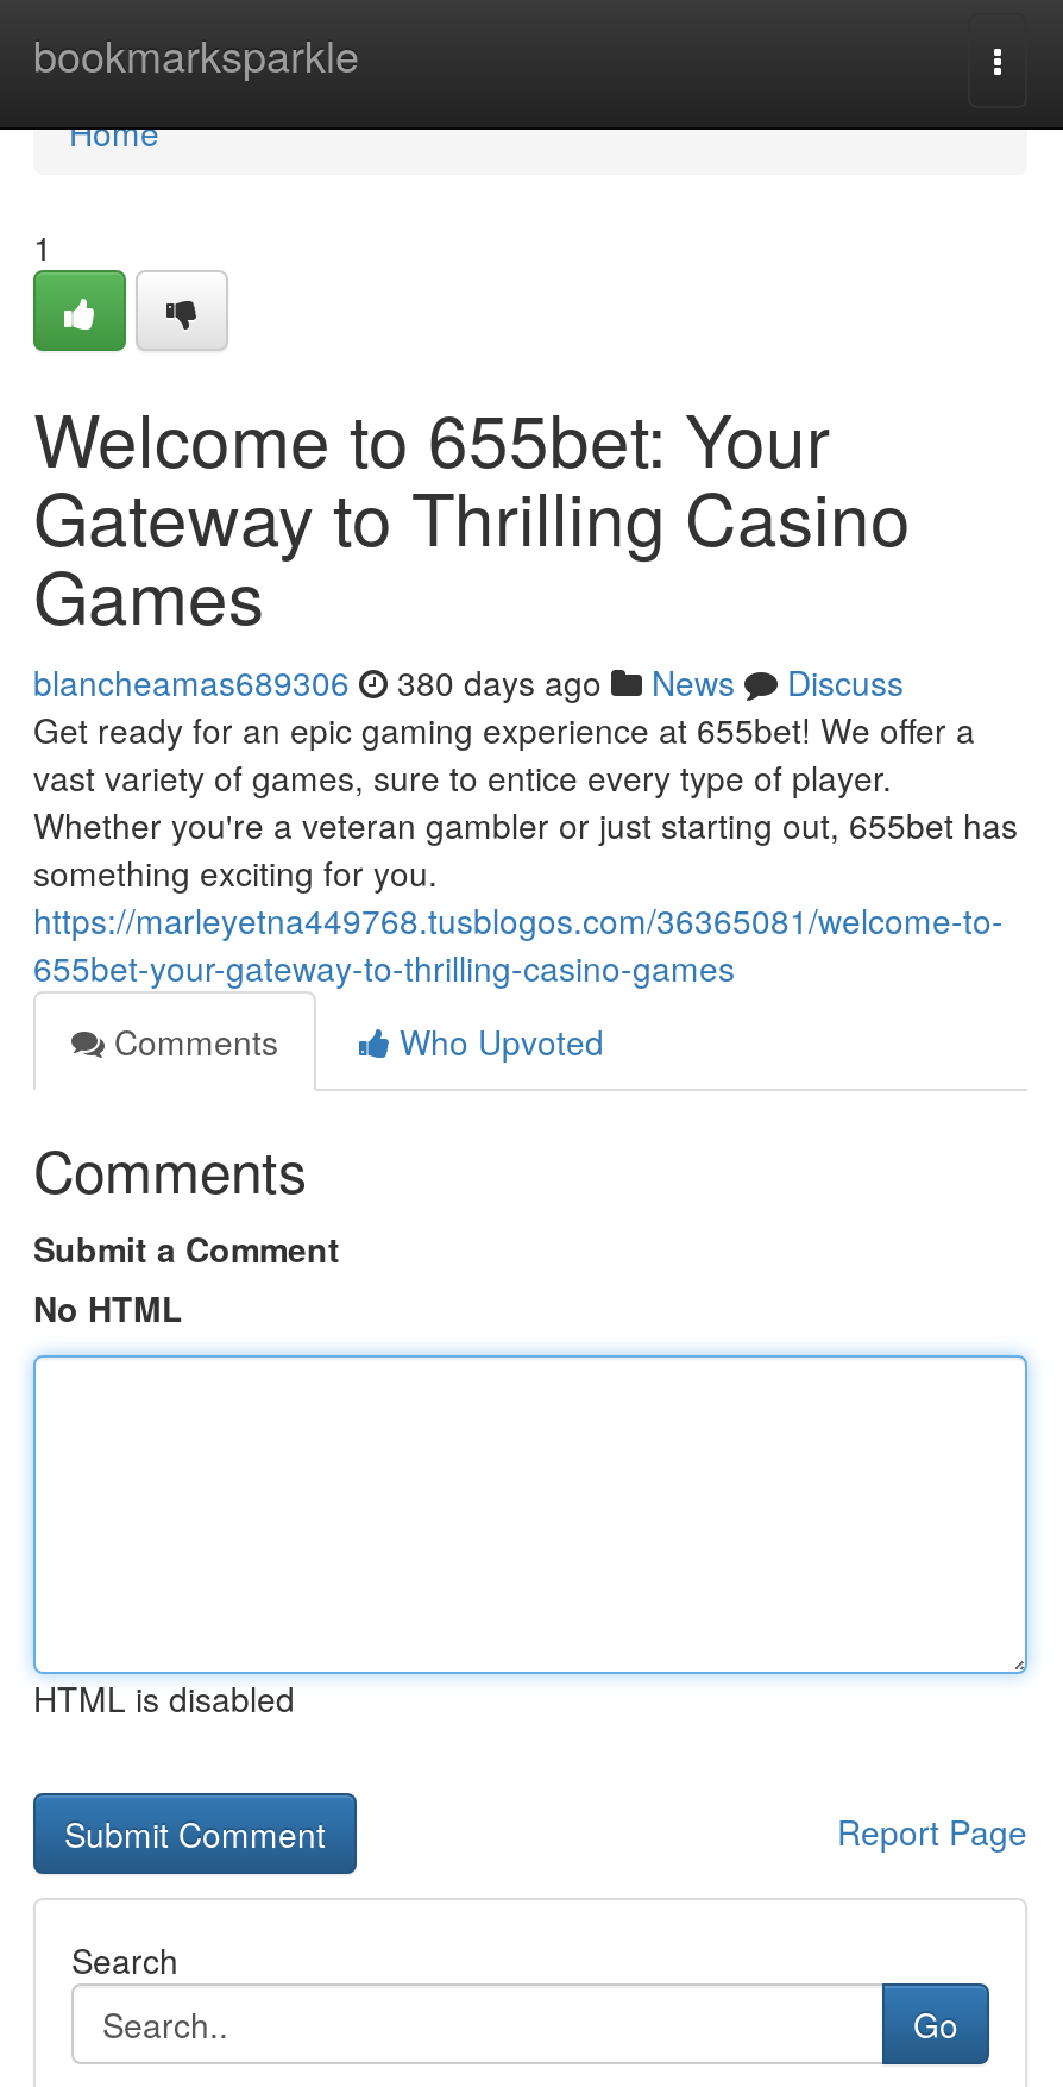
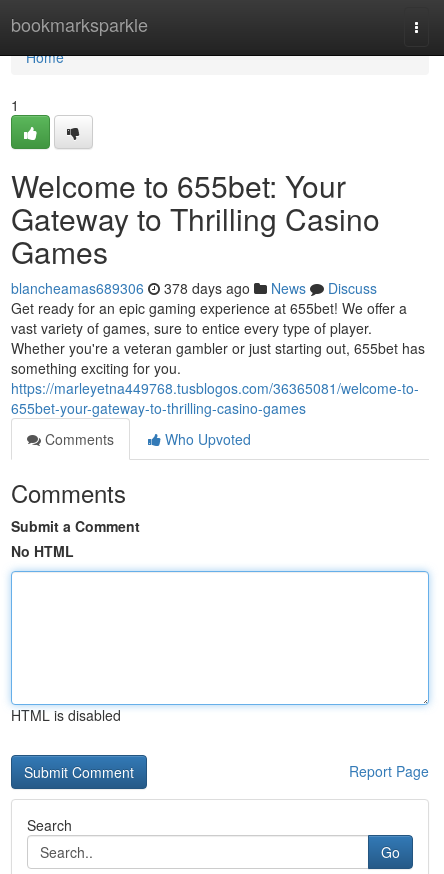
- blancheamas689306 380 days ago News Discuss
+ blancheamas689306 378 days ago News Discuss
